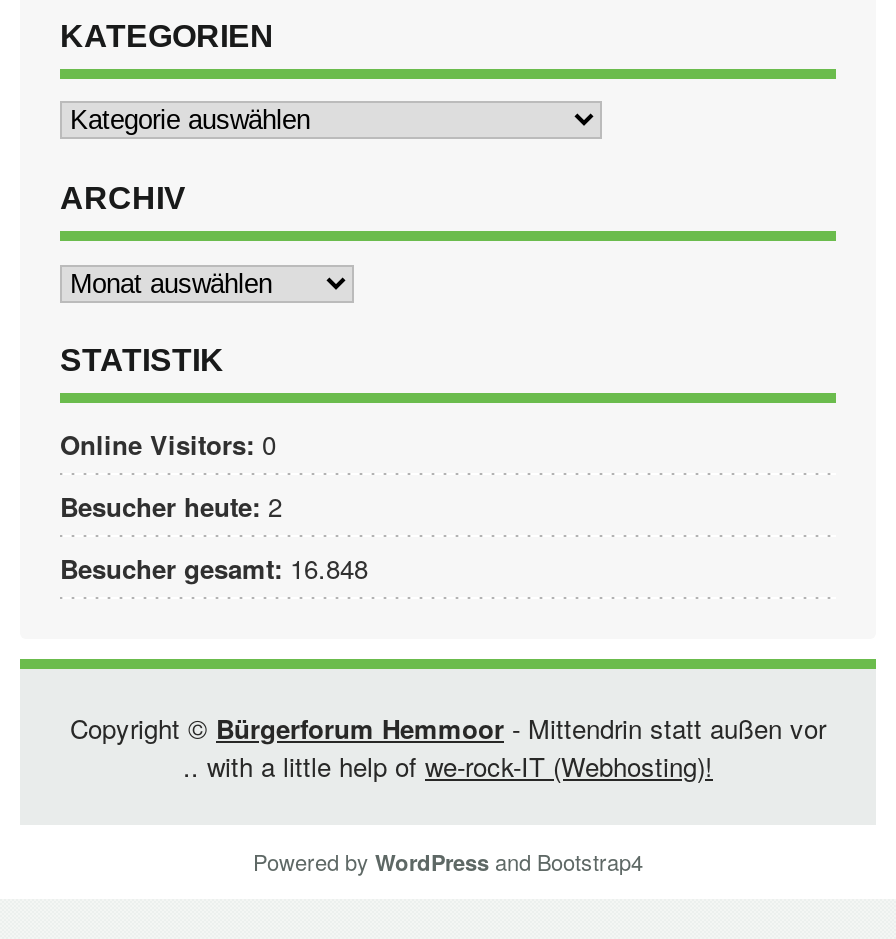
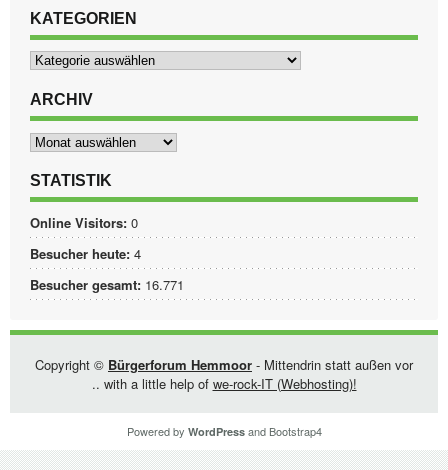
- Besucher heute: 2
+ Besucher heute: 4

- Besucher gesamt: 16.848
+ Besucher gesamt: 16.771
